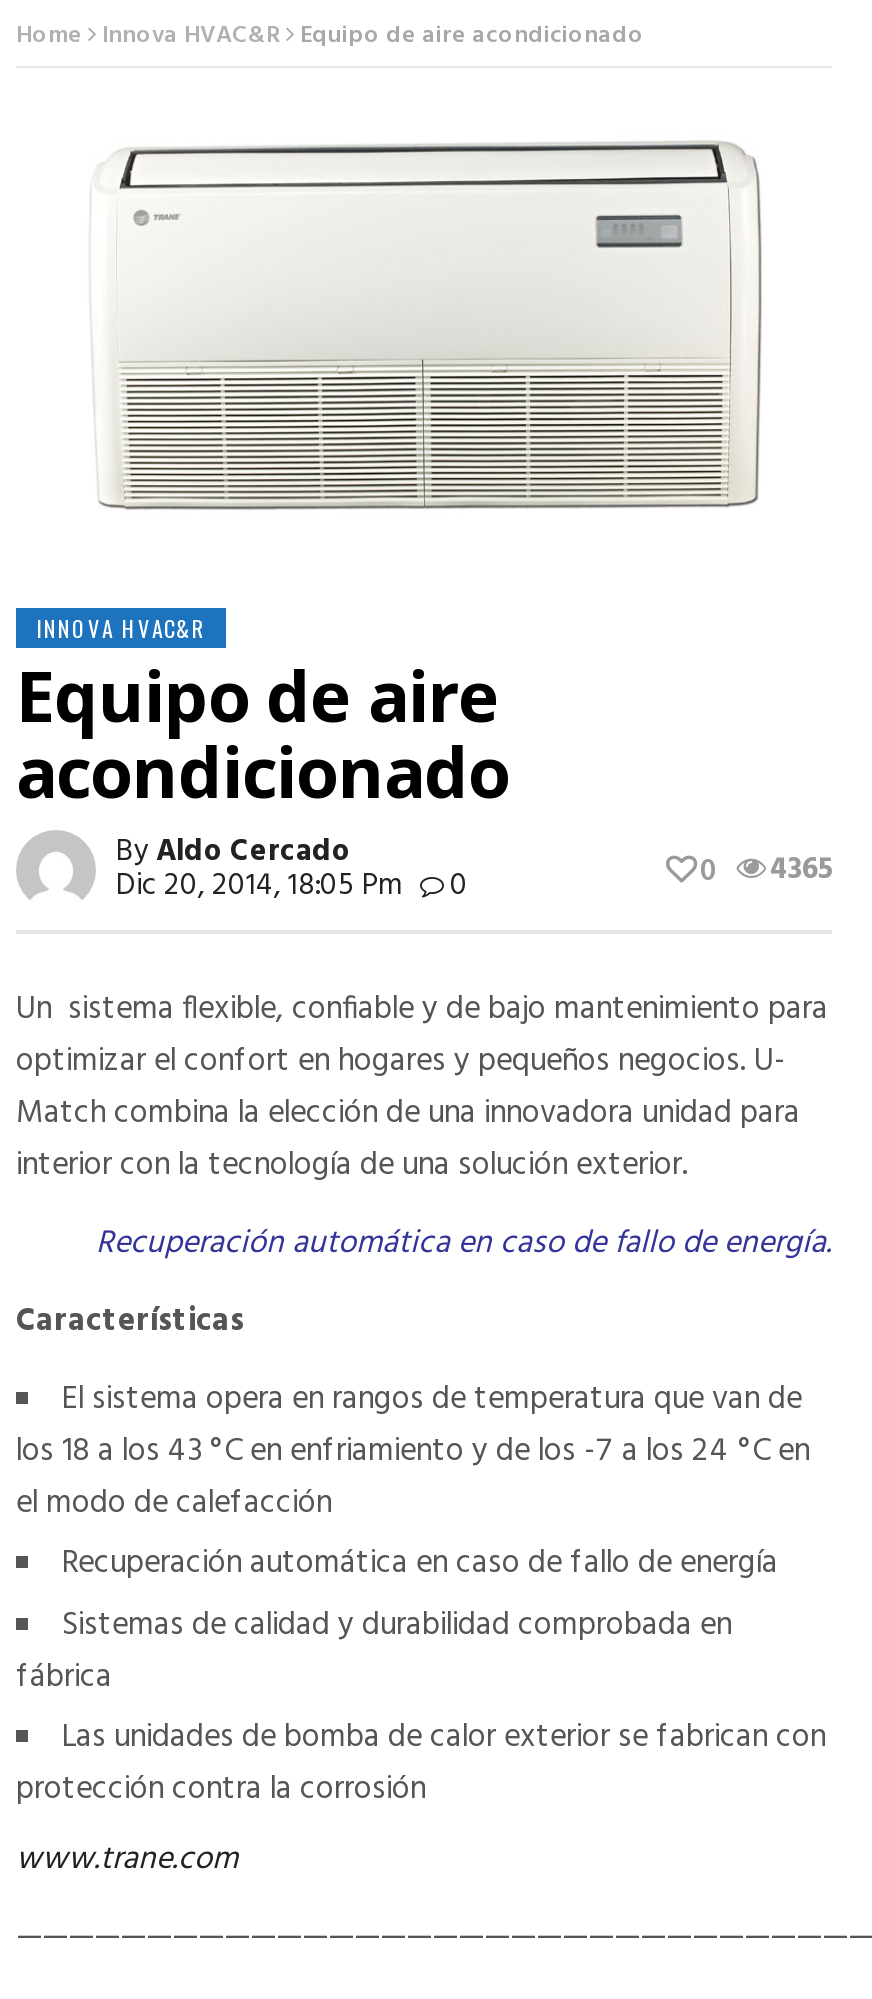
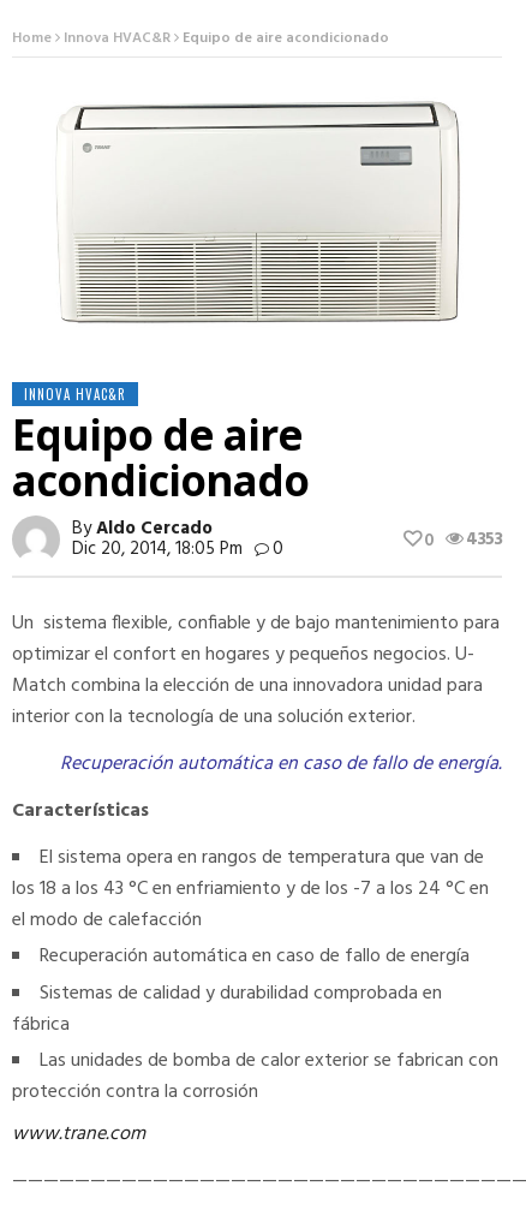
- 0 4365
+ 0 4353
